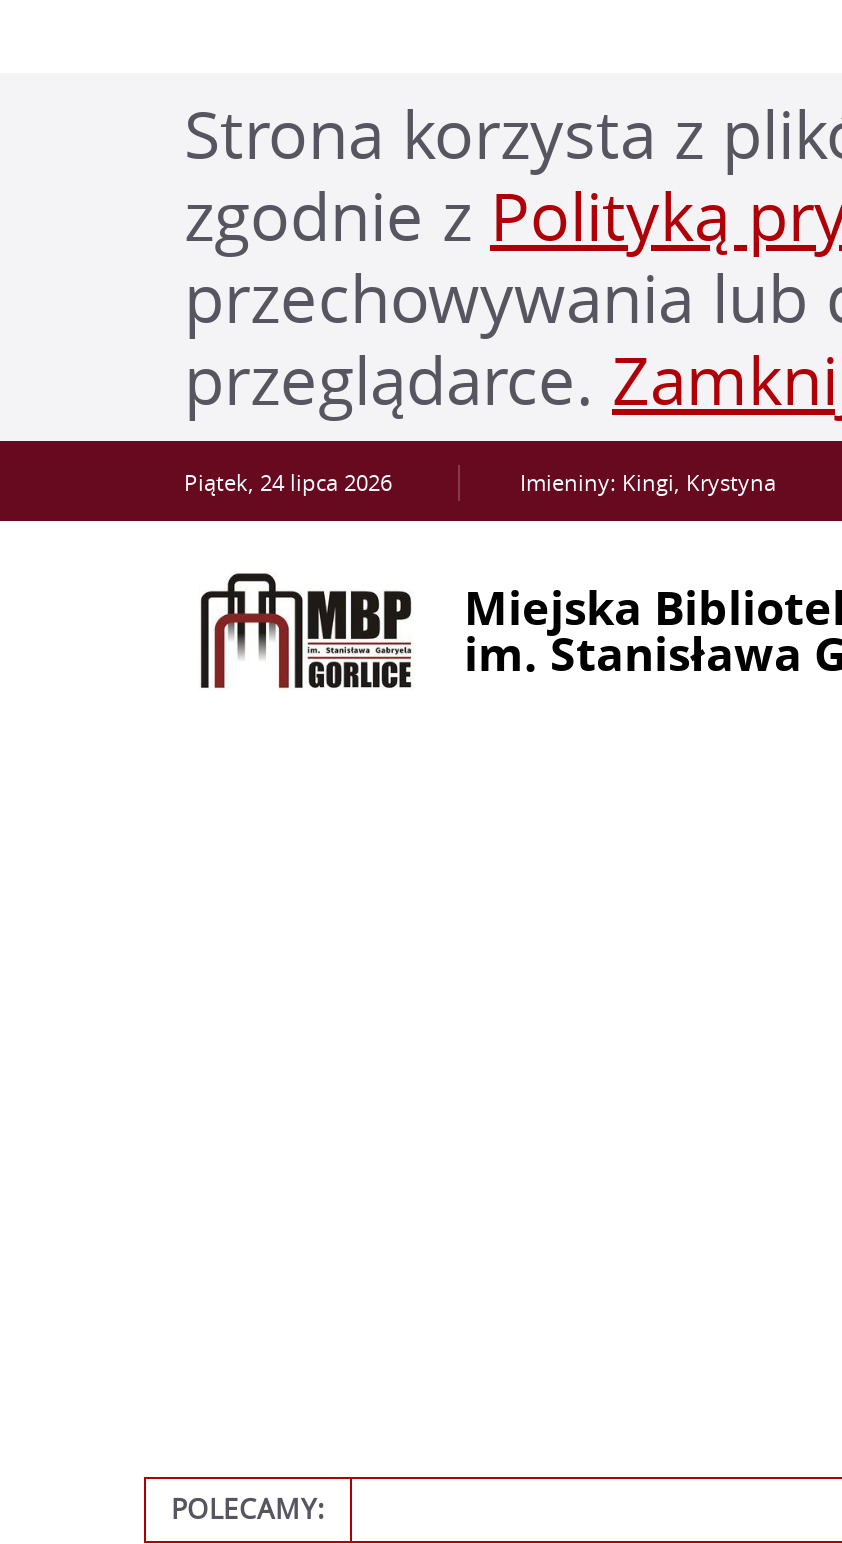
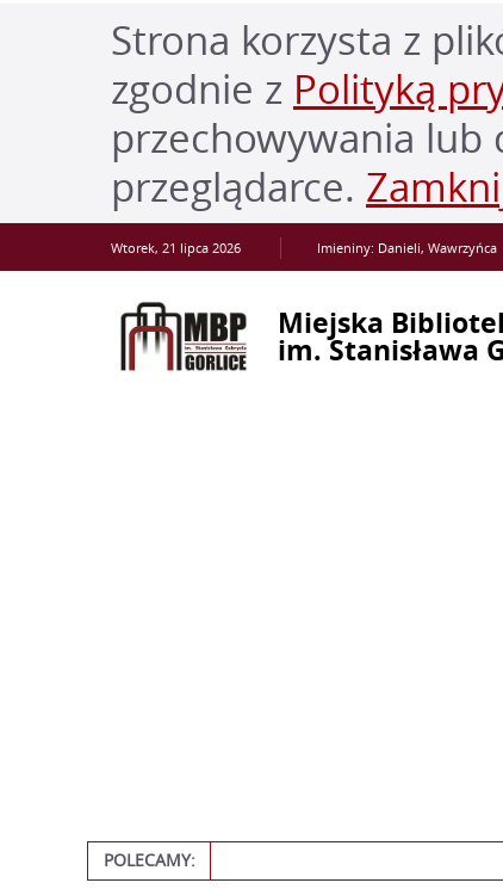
- Piątek, 24 lipca 2026
+ Wtorek, 21 lipca 2026

- Imieniny: Kingi, Krystyna
+ Imieniny: Danieli, Wawrzyńca
